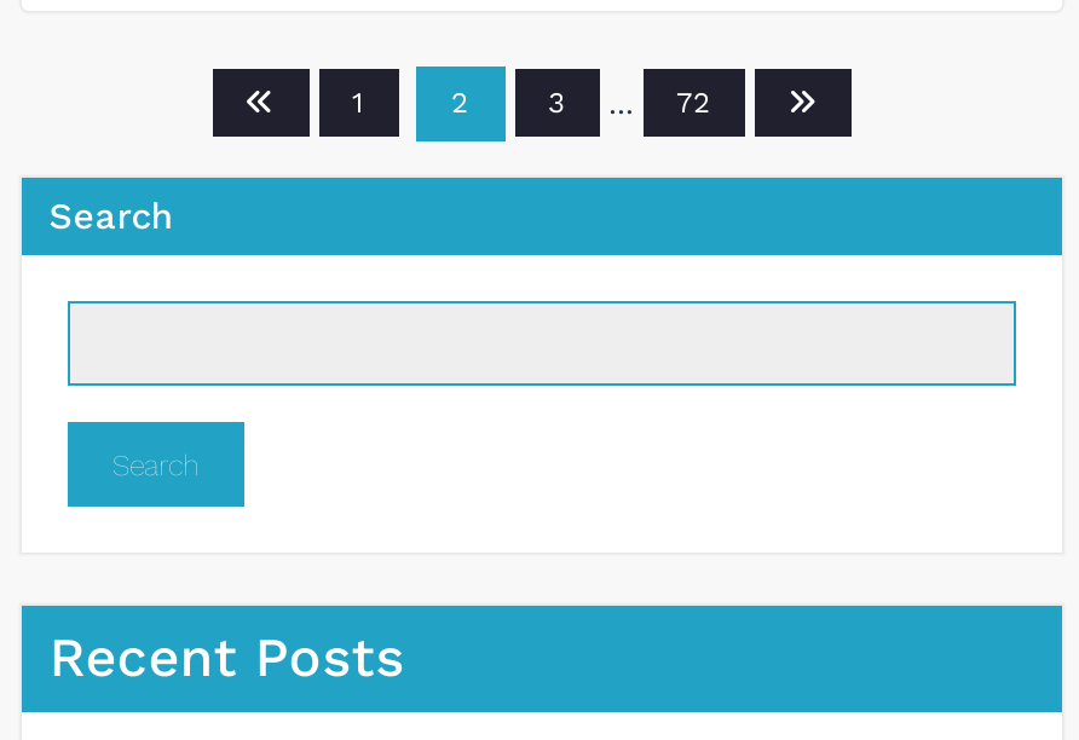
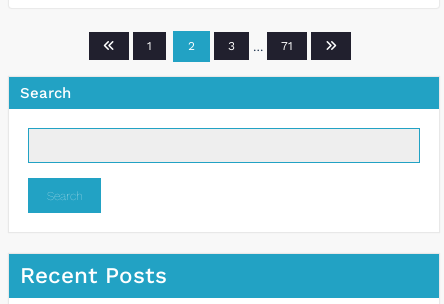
- 72
+ 71
